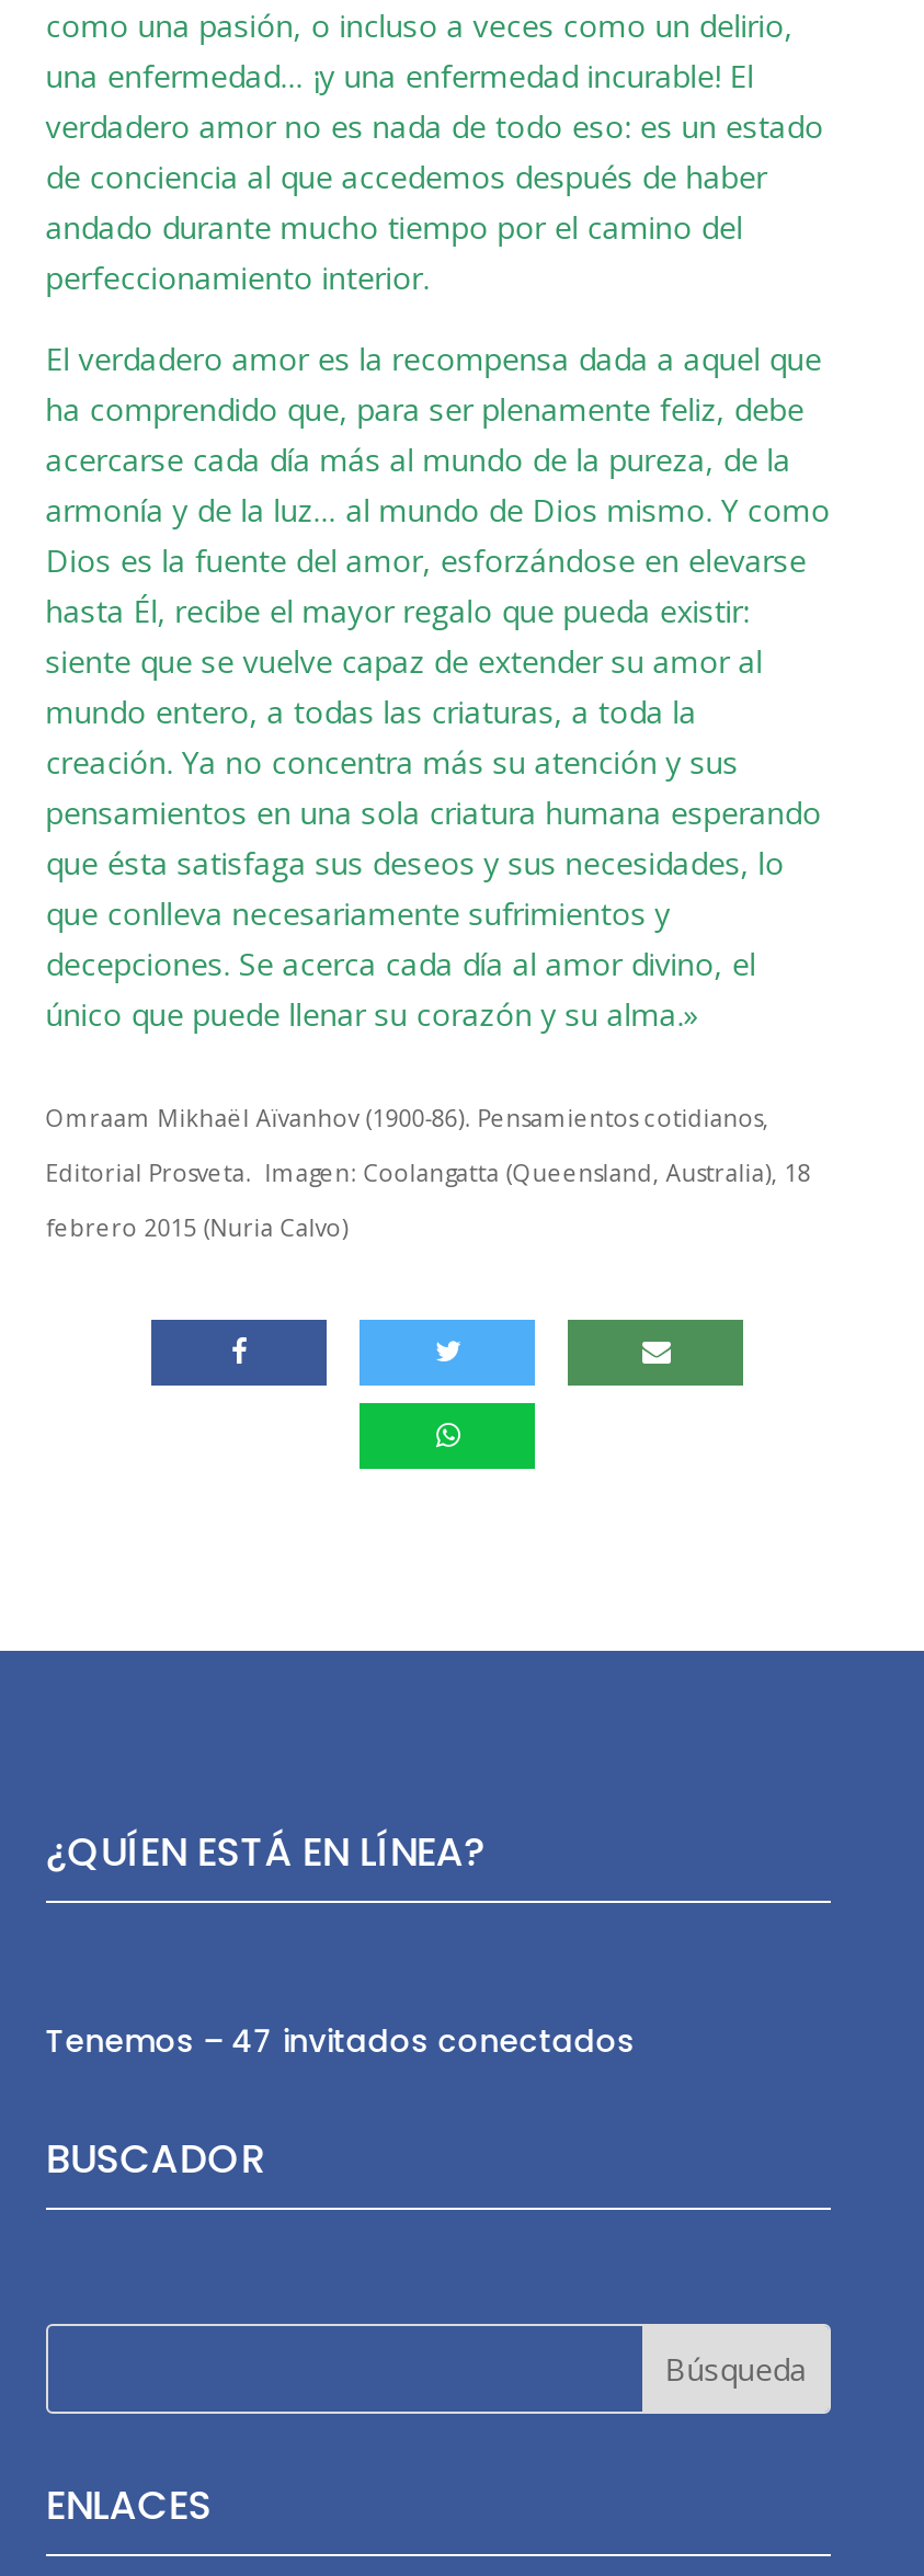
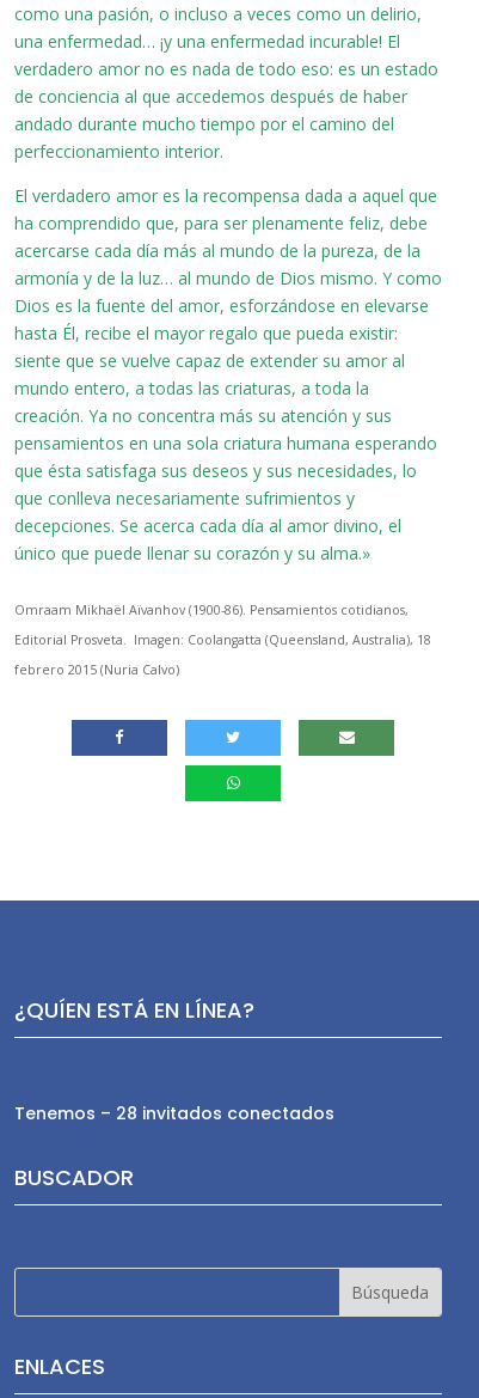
- Tenemos – 47 invitados conectados
+ Tenemos – 28 invitados conectados
